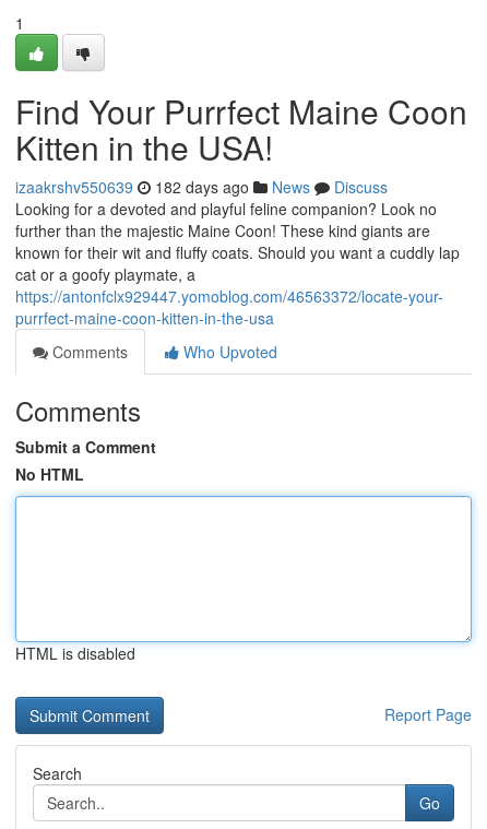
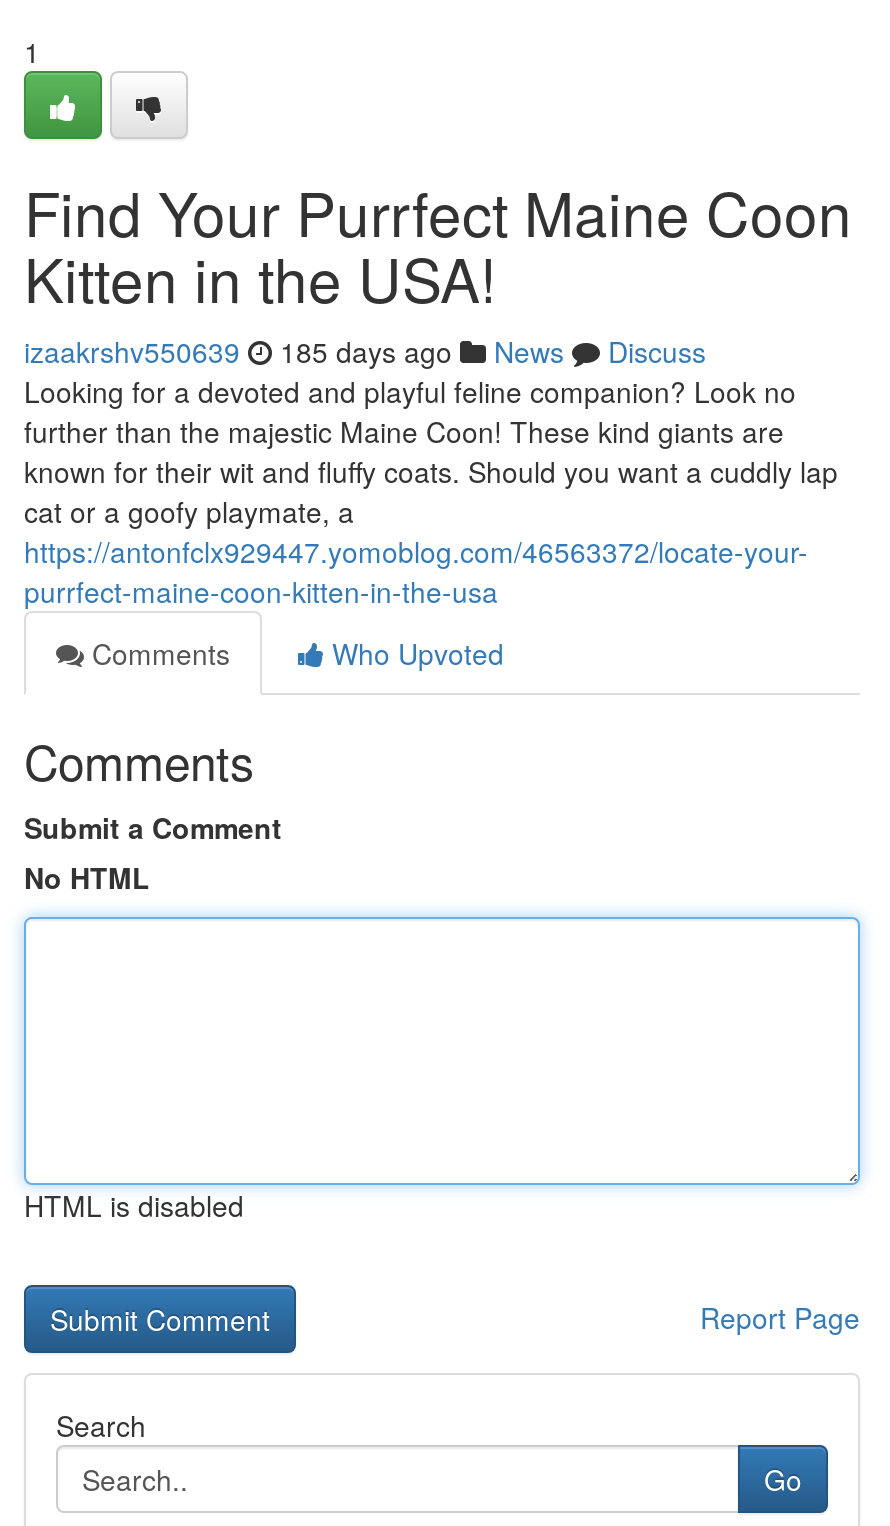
- izaakrshv550639 182 days ago News Discuss
+ izaakrshv550639 185 days ago News Discuss
